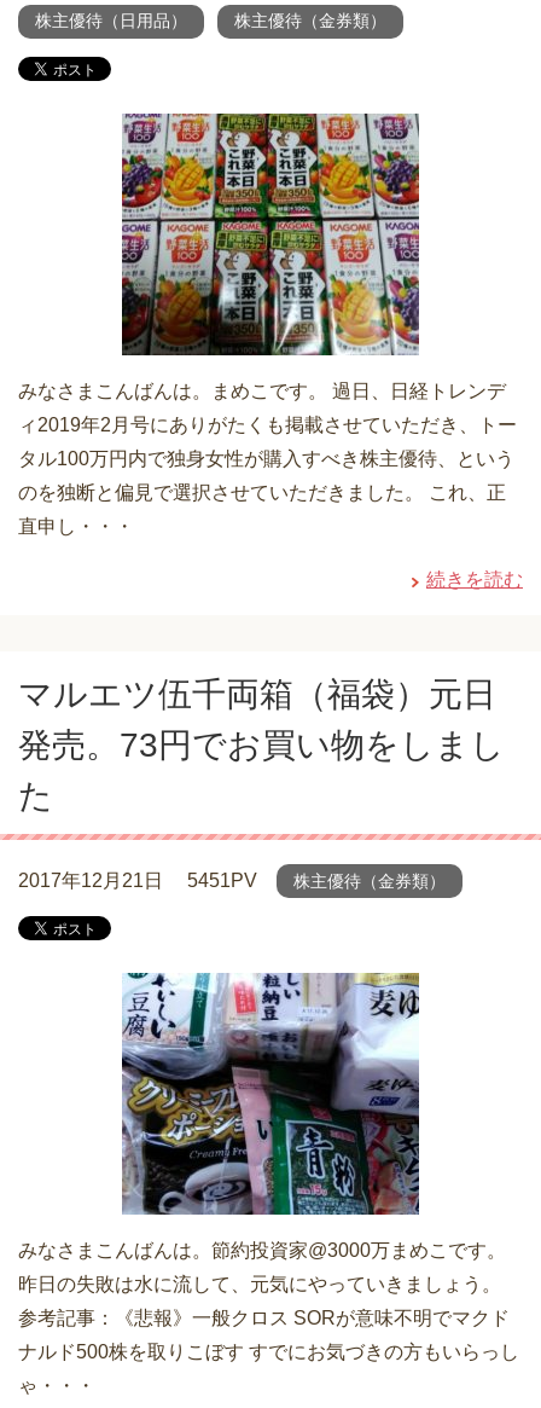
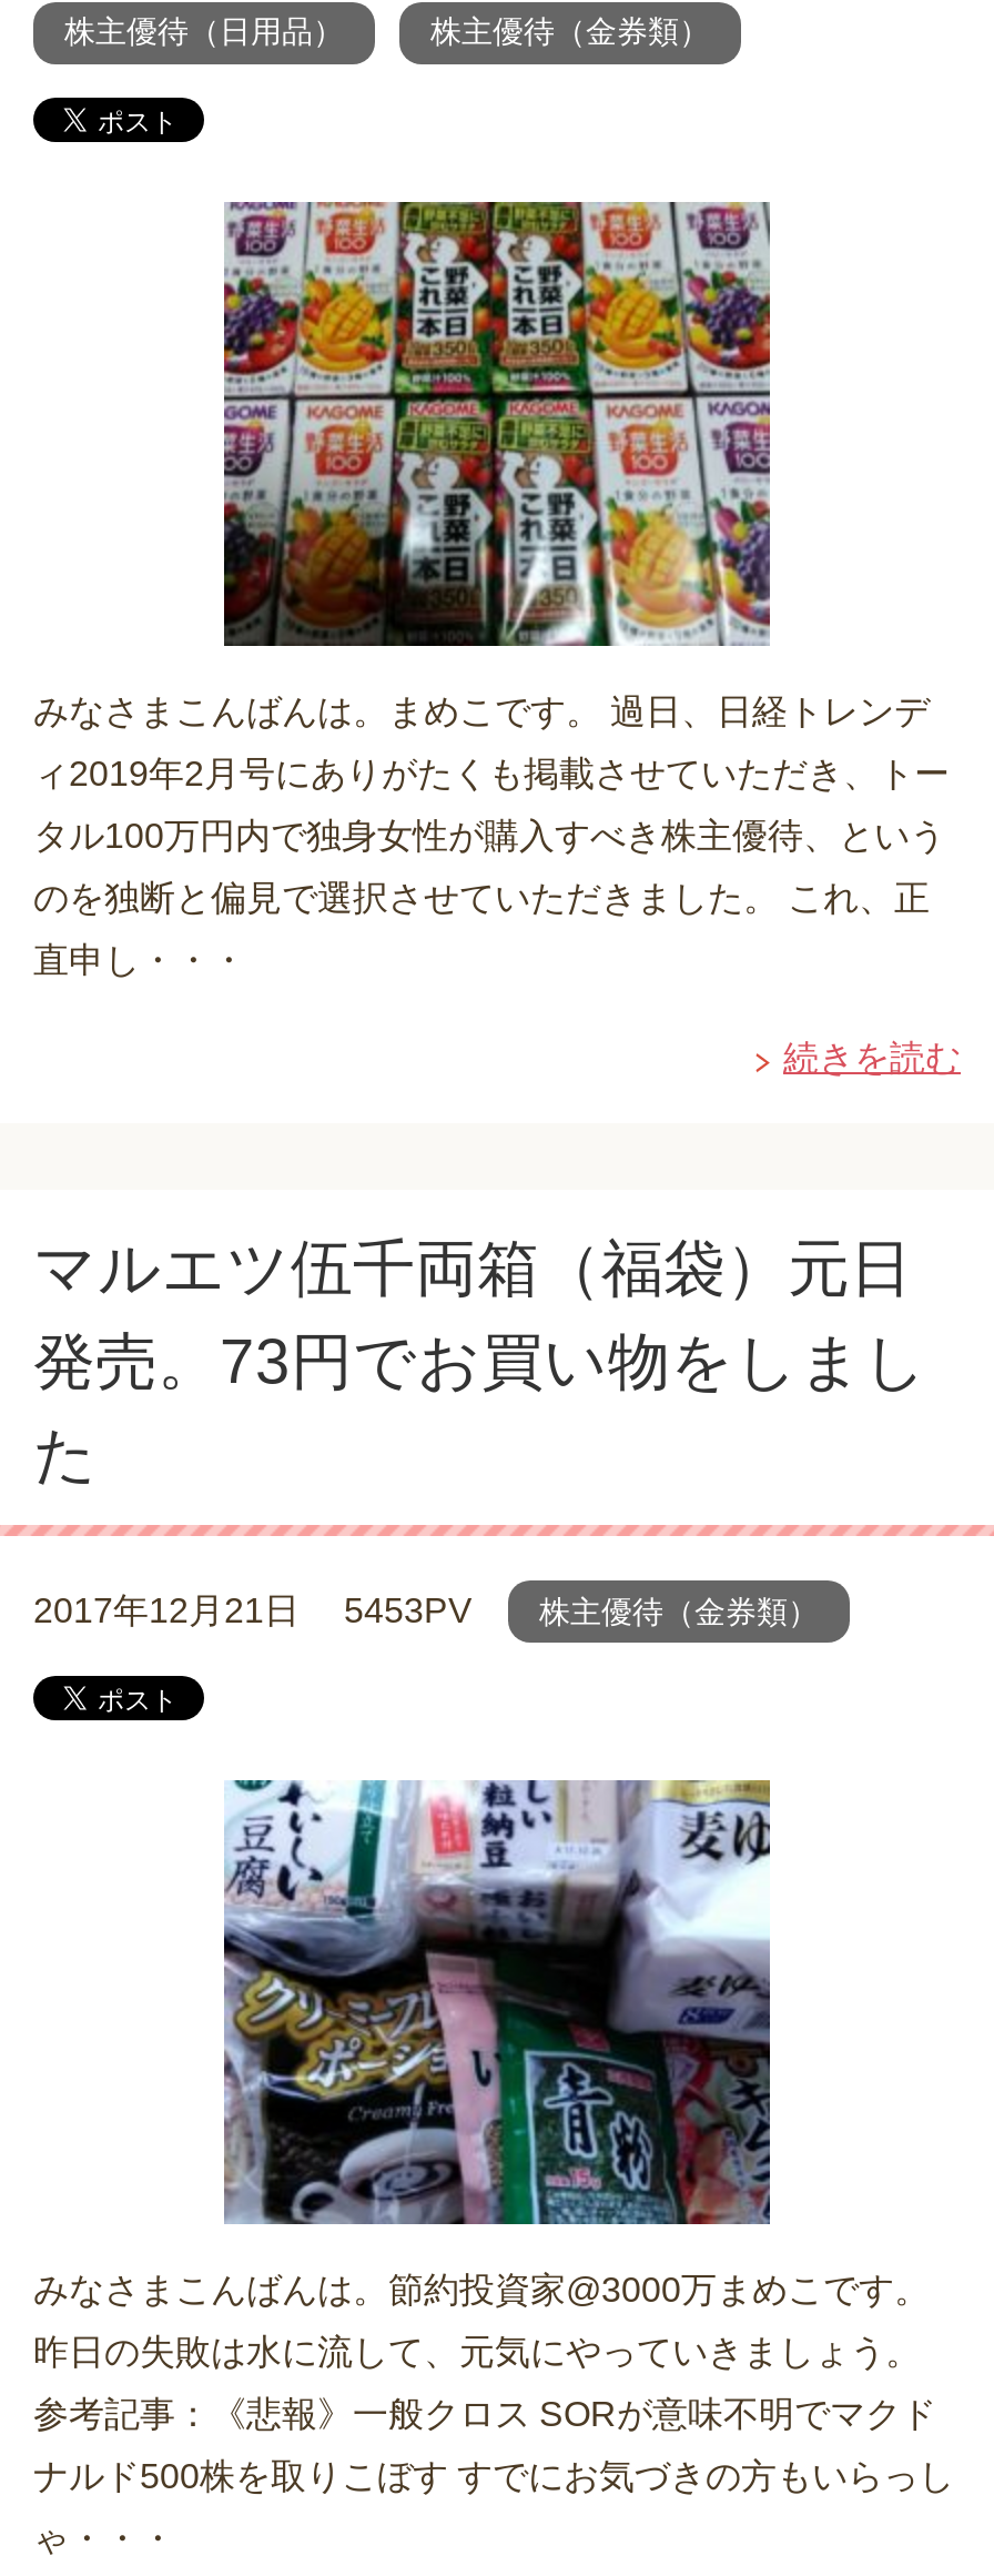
- 2017年12月21日 5451PV 株主優待（金券類）
+ 2017年12月21日 5453PV 株主優待（金券類）
